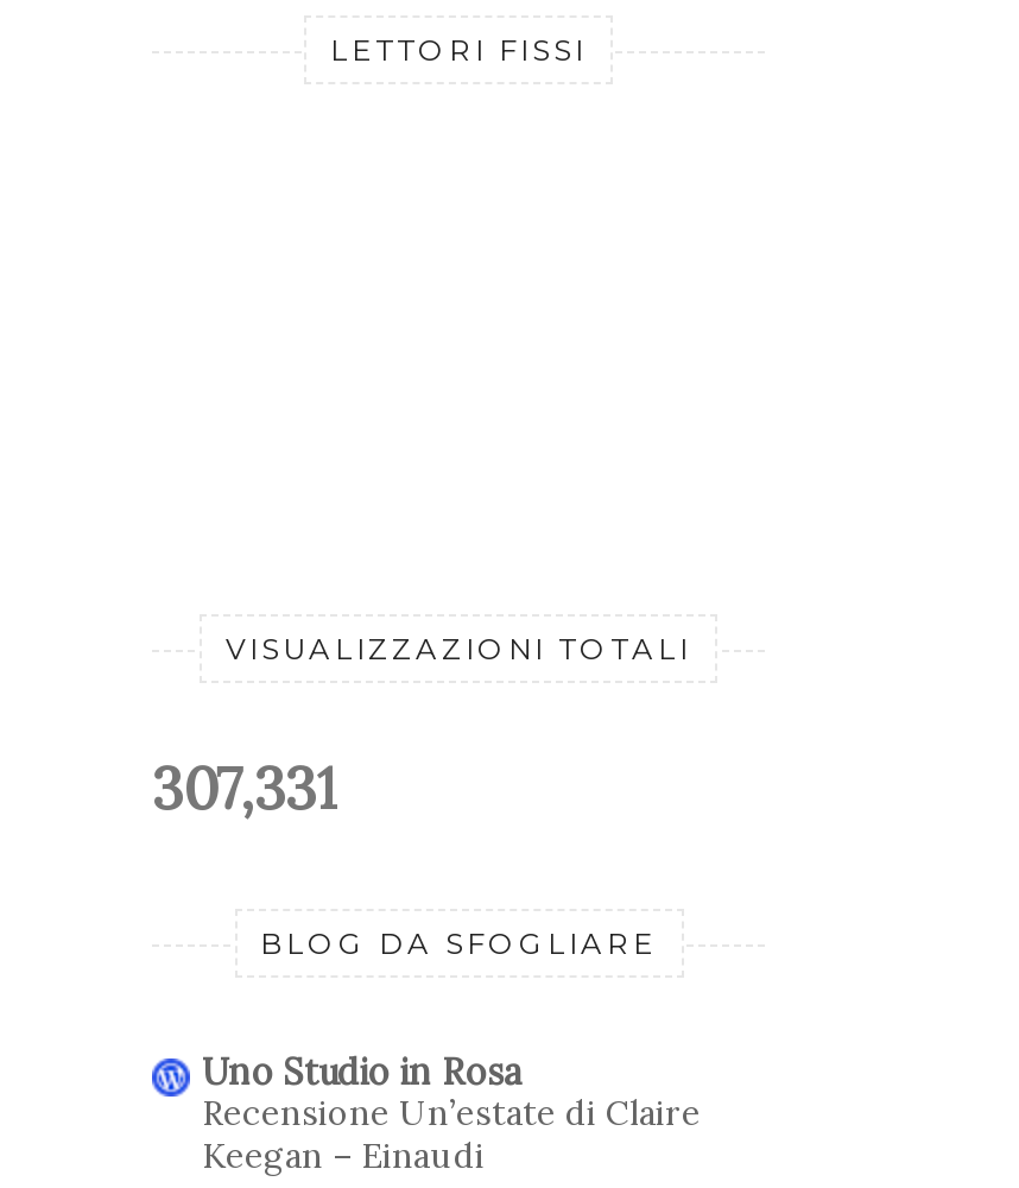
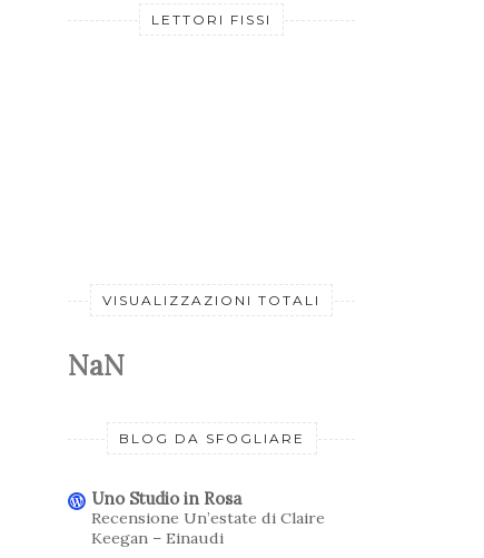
- 307,331
+ NaN
